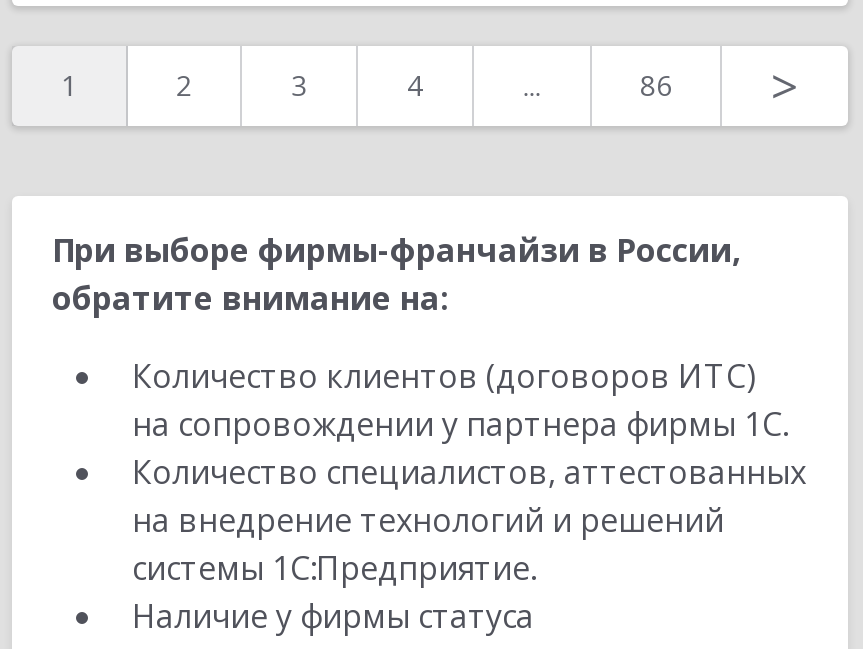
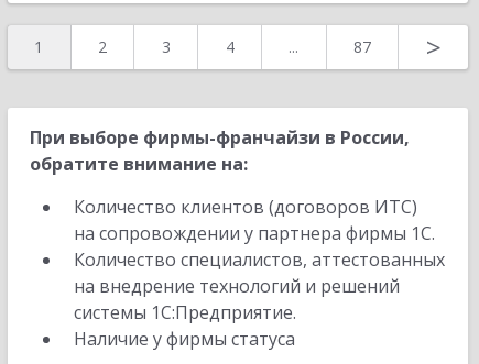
- 86
+ 87
